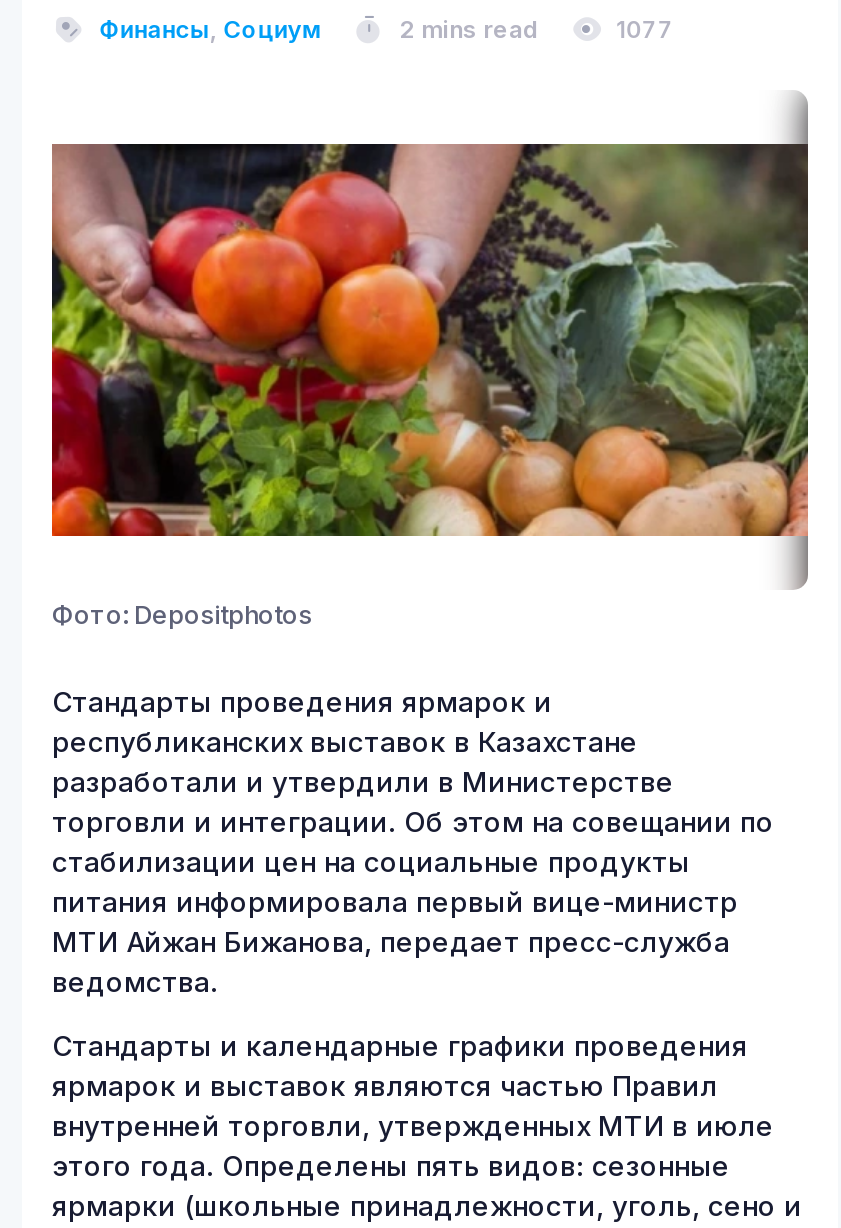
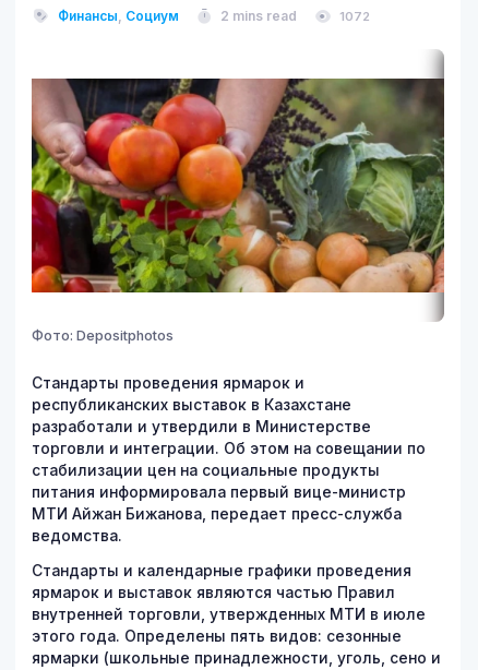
- 1077
+ 1072
